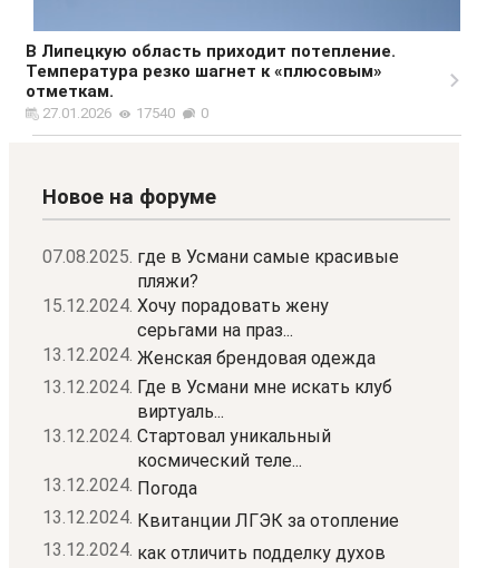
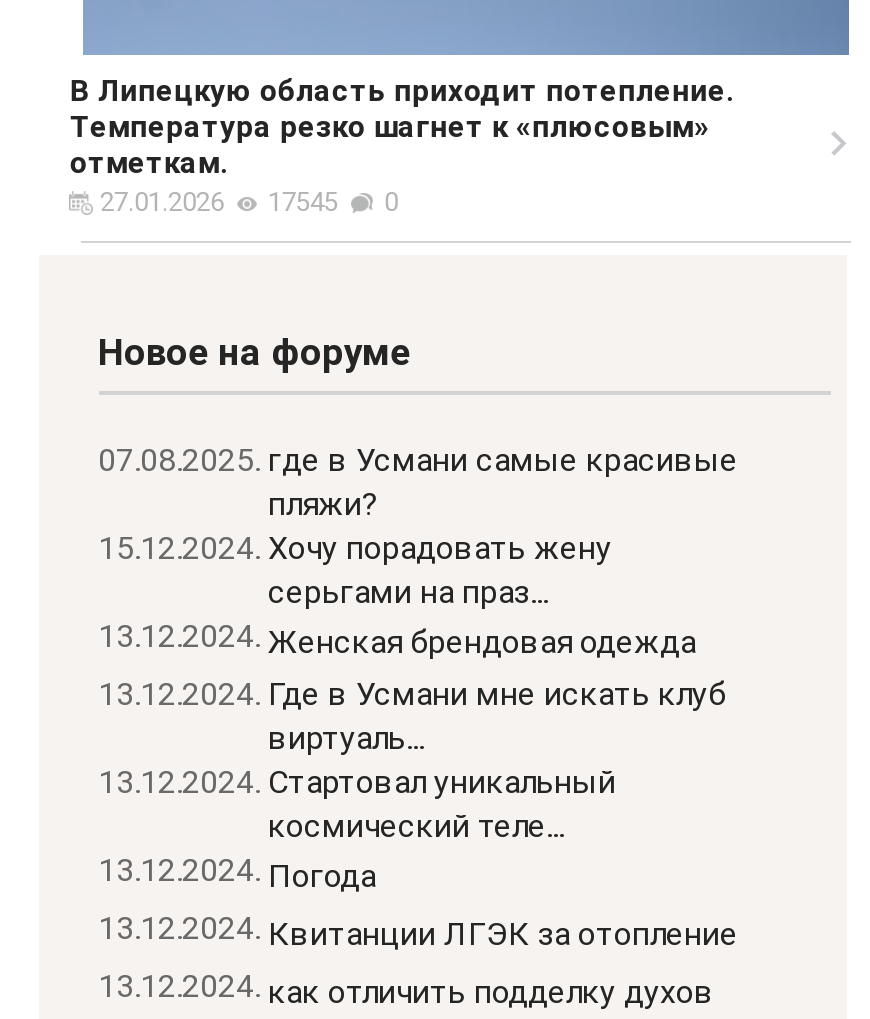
- 27.01.2026 17540 0
+ 27.01.2026 17545 0
